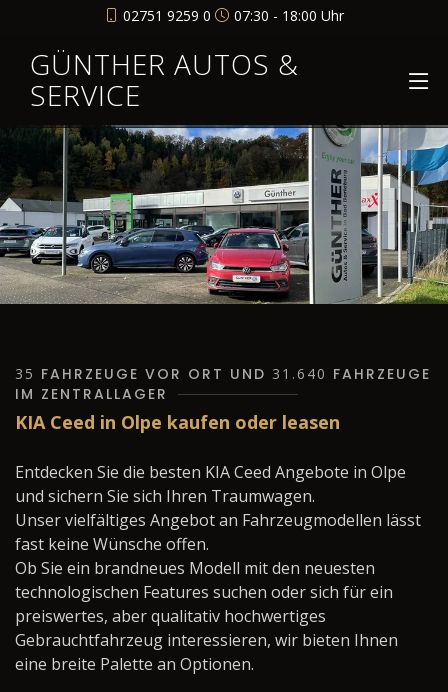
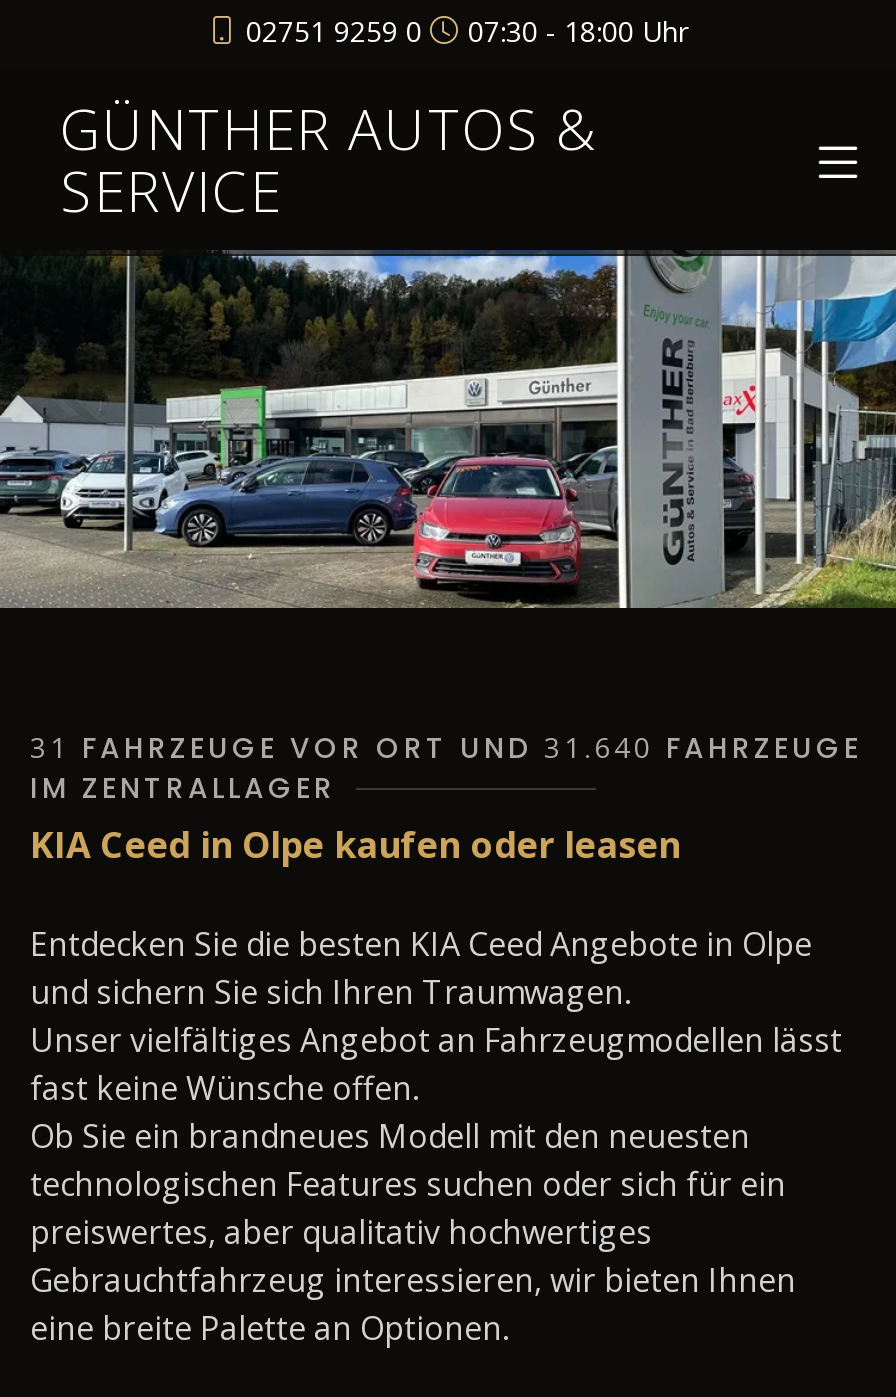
- 35 FAHRZEUGE VOR ORT UND 31.640 FAHRZEUGE
+ 31 FAHRZEUGE VOR ORT UND 31.640 FAHRZEUGE
